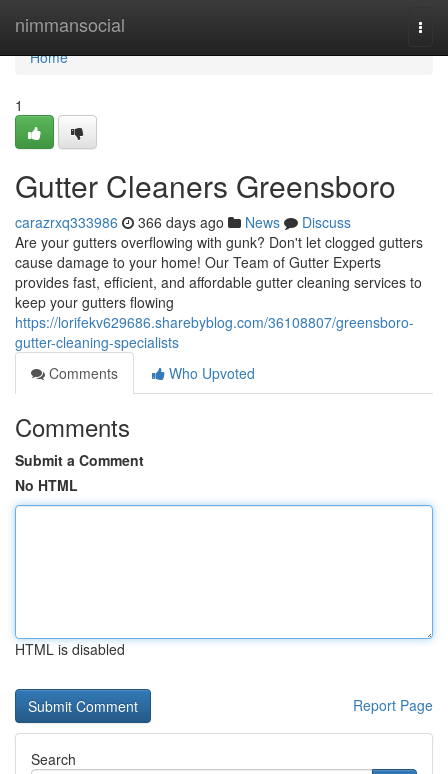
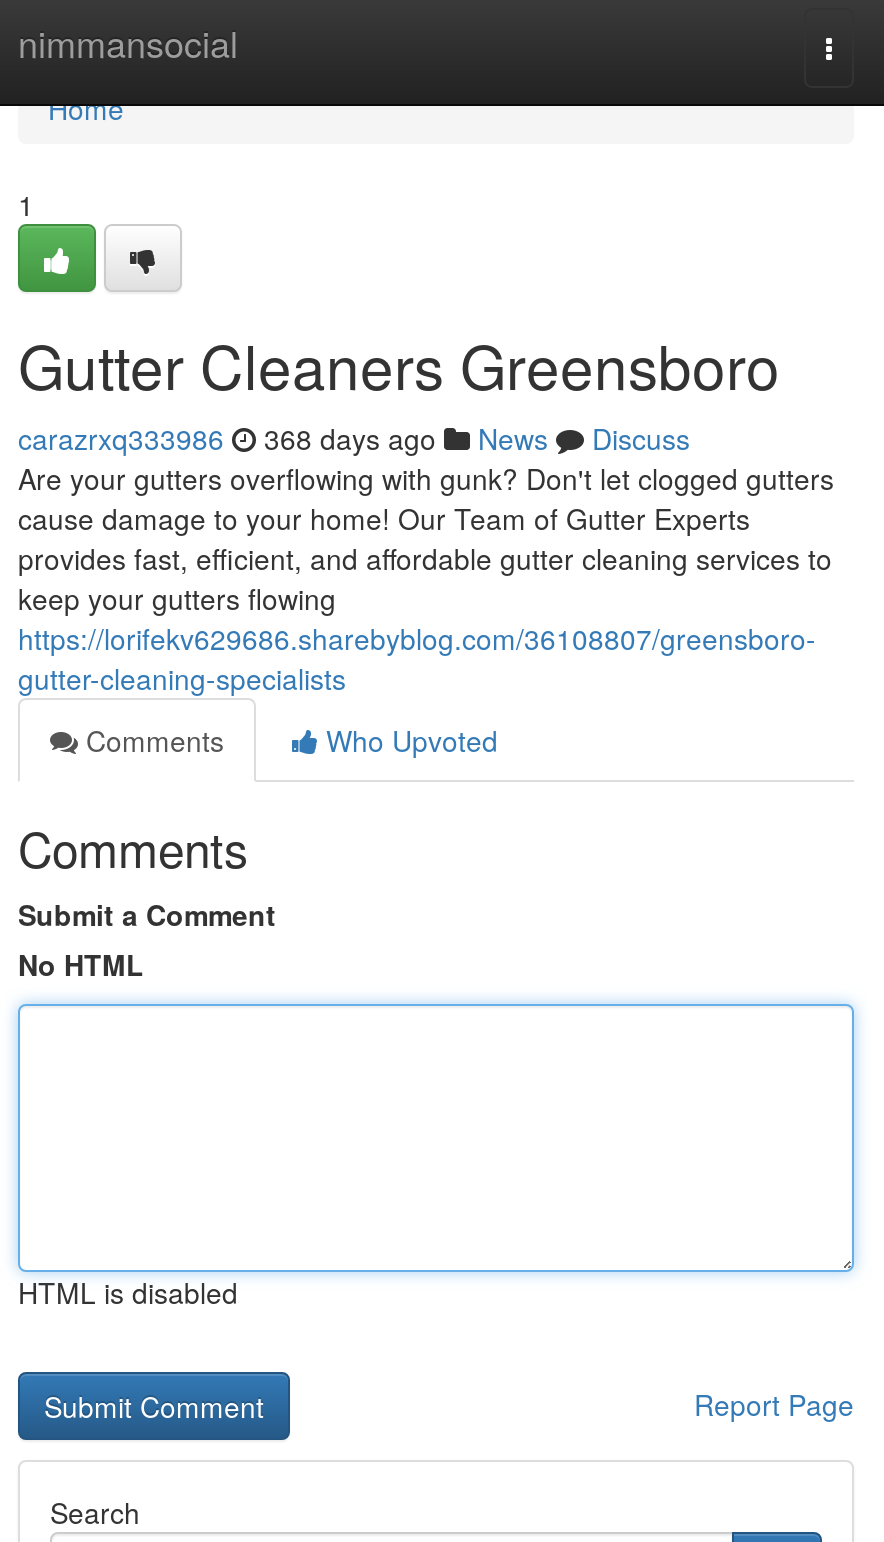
- carazrxq333986 366 days ago News Discuss
+ carazrxq333986 368 days ago News Discuss
